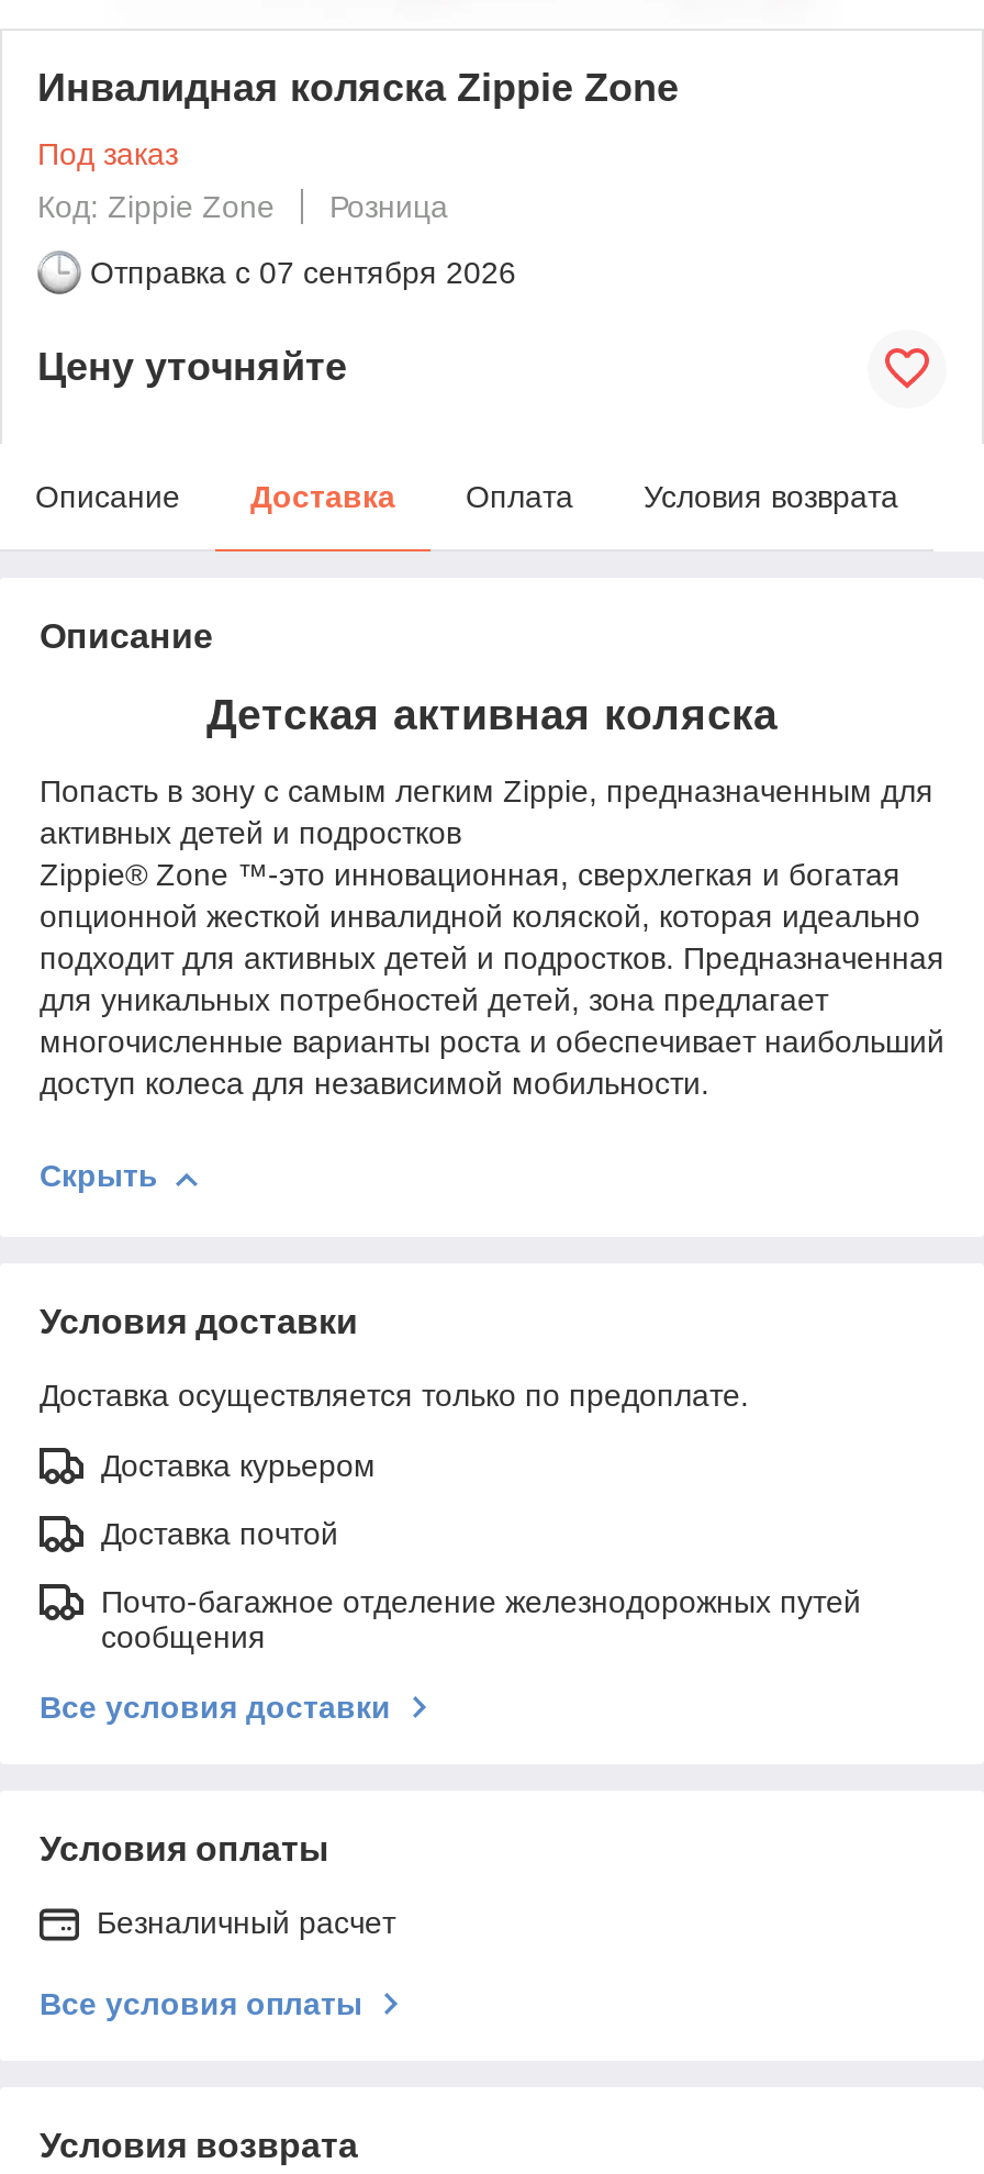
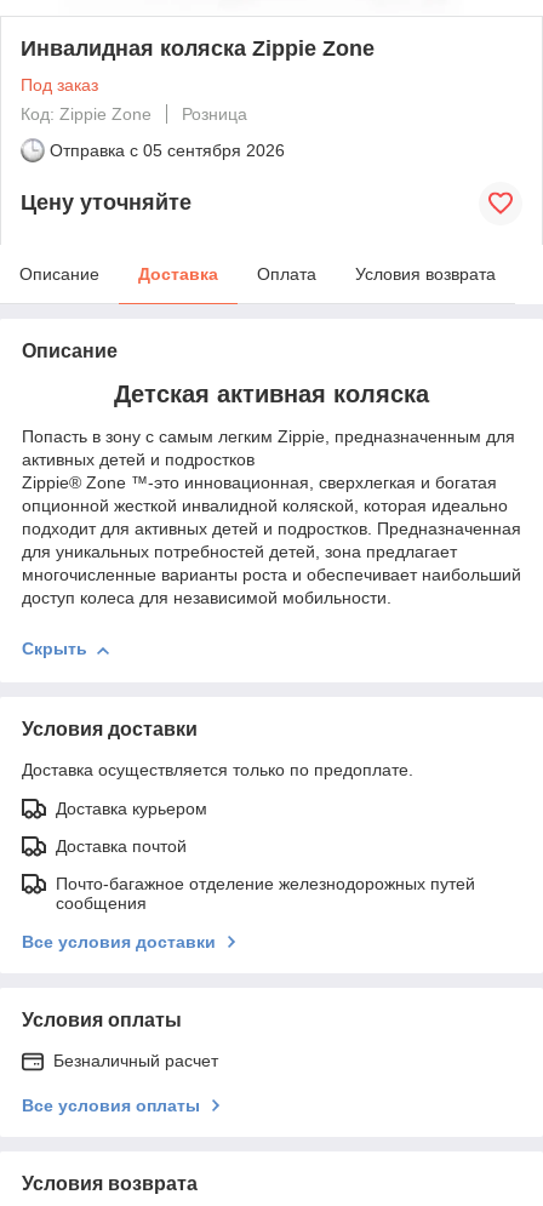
- Отправка с 07 сентября 2026
+ Отправка с 05 сентября 2026
